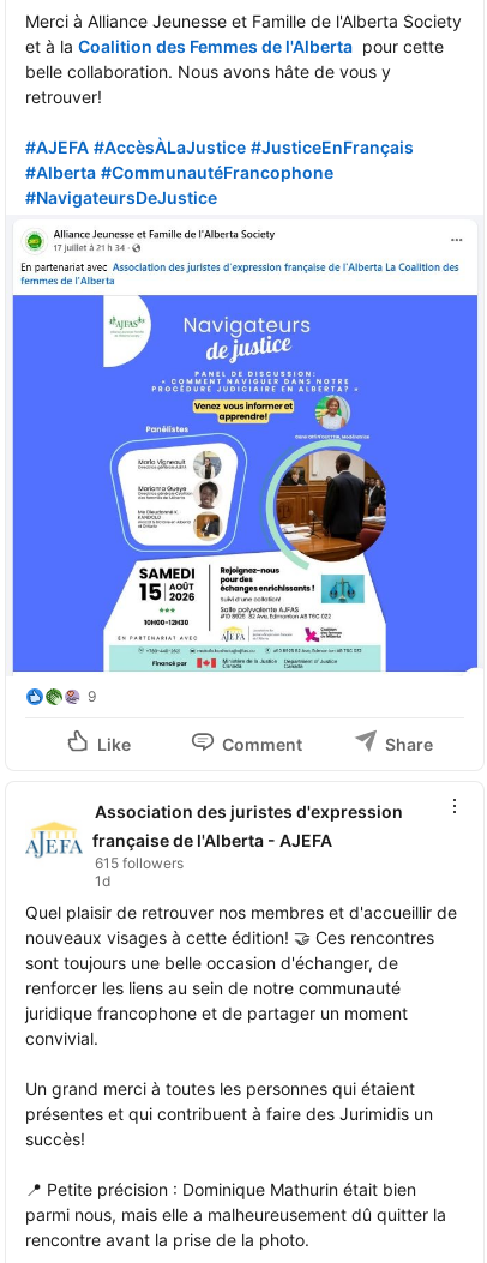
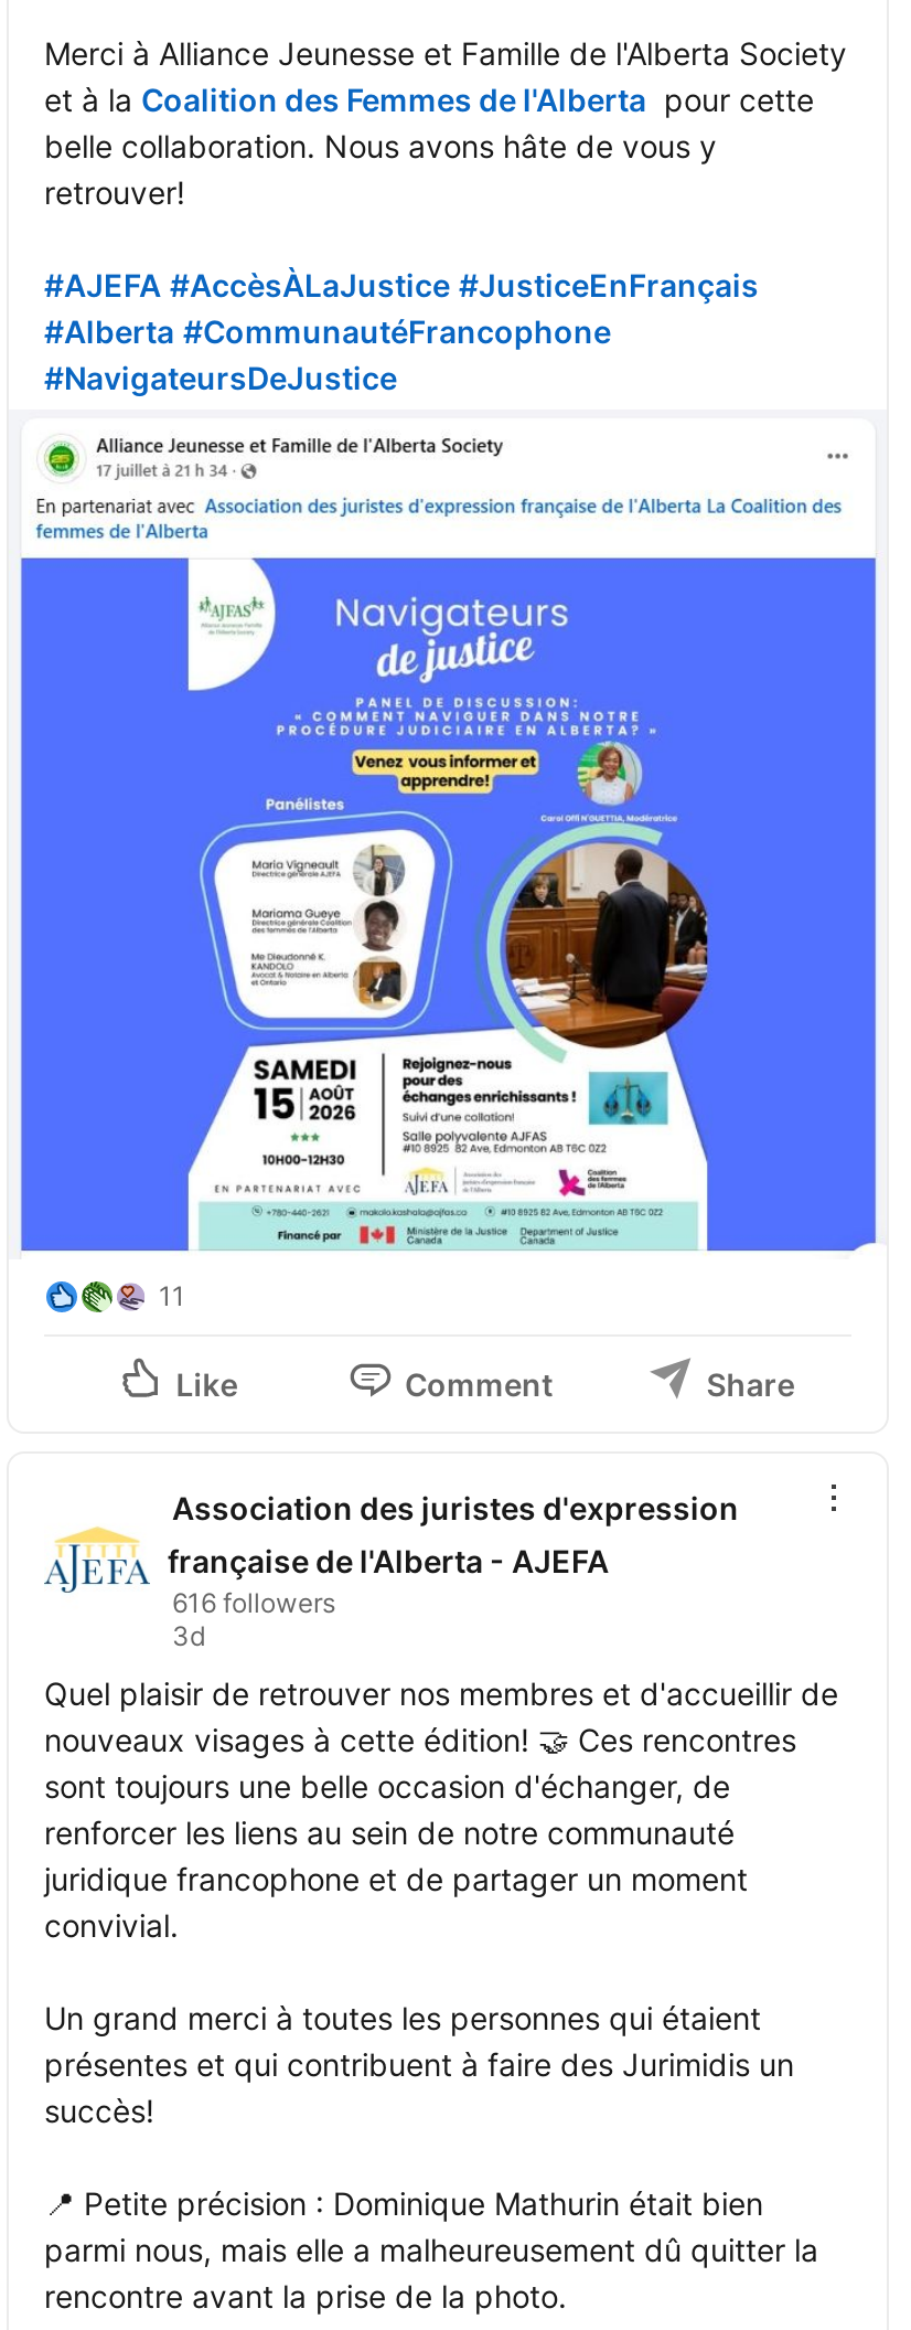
- 9
+ 11

- 615 followers
- 1d
+ 616 followers
+ 3d
